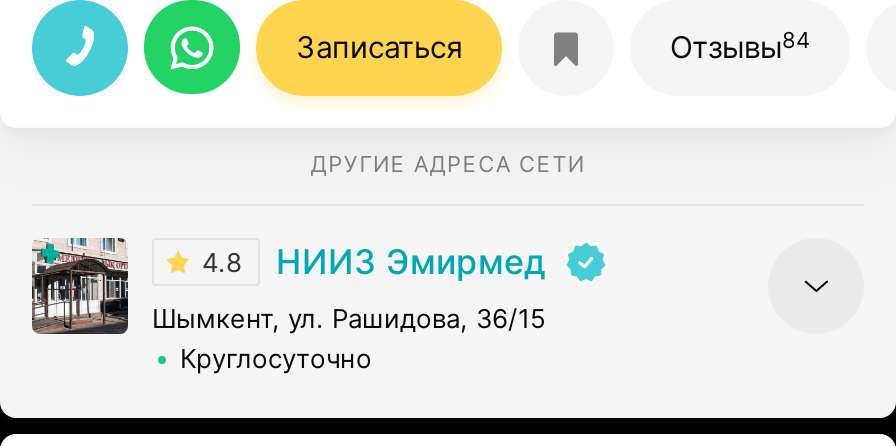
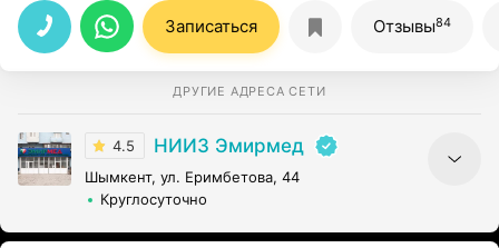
- [image]
- Шымкент, ул. Рашидова, 36/15
+ [image]
+ Шымкент, ул. Еримбетова, 44

- 4.8 НИИЗ Эмирмед
+ 4.5 НИИЗ Эмирмед
